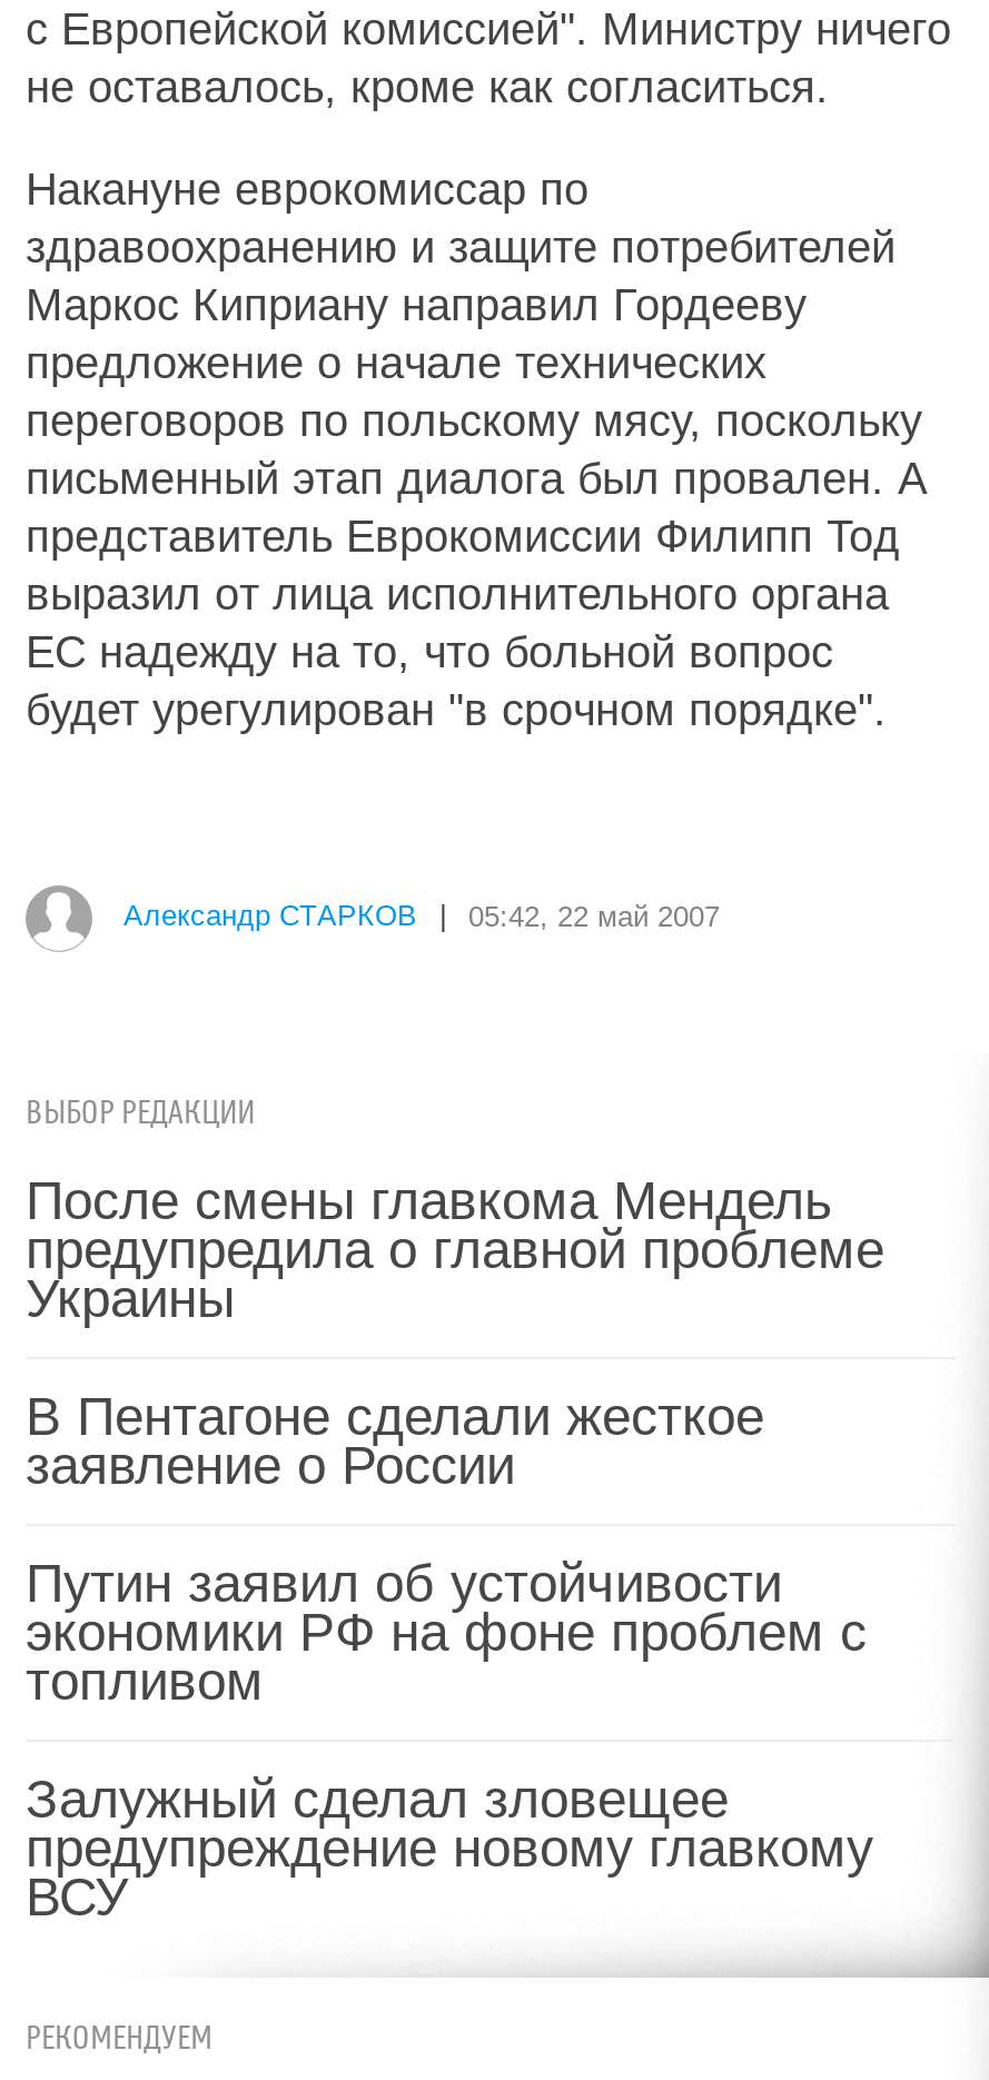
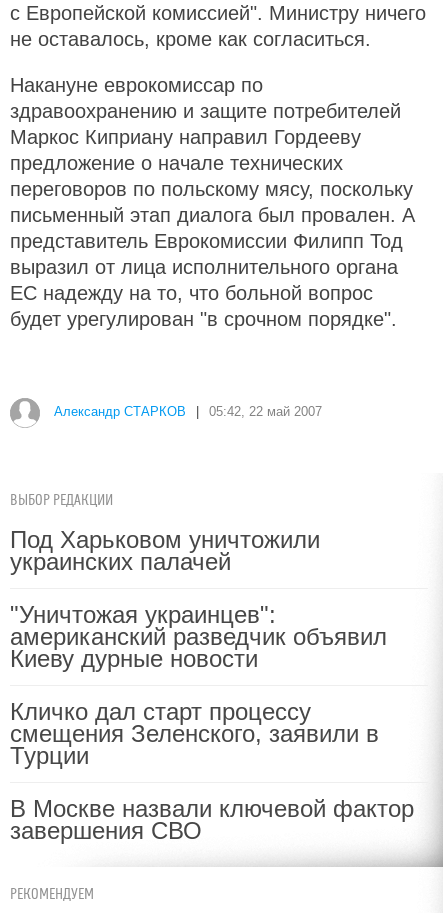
- После смены главкома Мендель
- предупредила о главной проблеме
- Украины
+ Под Харьковом уничтожили
+ украинских палачей

- В Пентагоне сделали жесткое
- заявление о России
+ "Уничтожая украинцев":
+ американский разведчик объявил
+ Киеву дурные новости

- Путин заявил об устойчивости
- экономики РФ на фоне проблем с
- топливом
+ Кличко дал старт процессу
+ смещения Зеленского, заявили в
+ Турции

- Залужный сделал зловещее
- предупреждение новому главкому
- ВСУ
+ В Москве назвали ключевой фактор
+ завершения СВО
